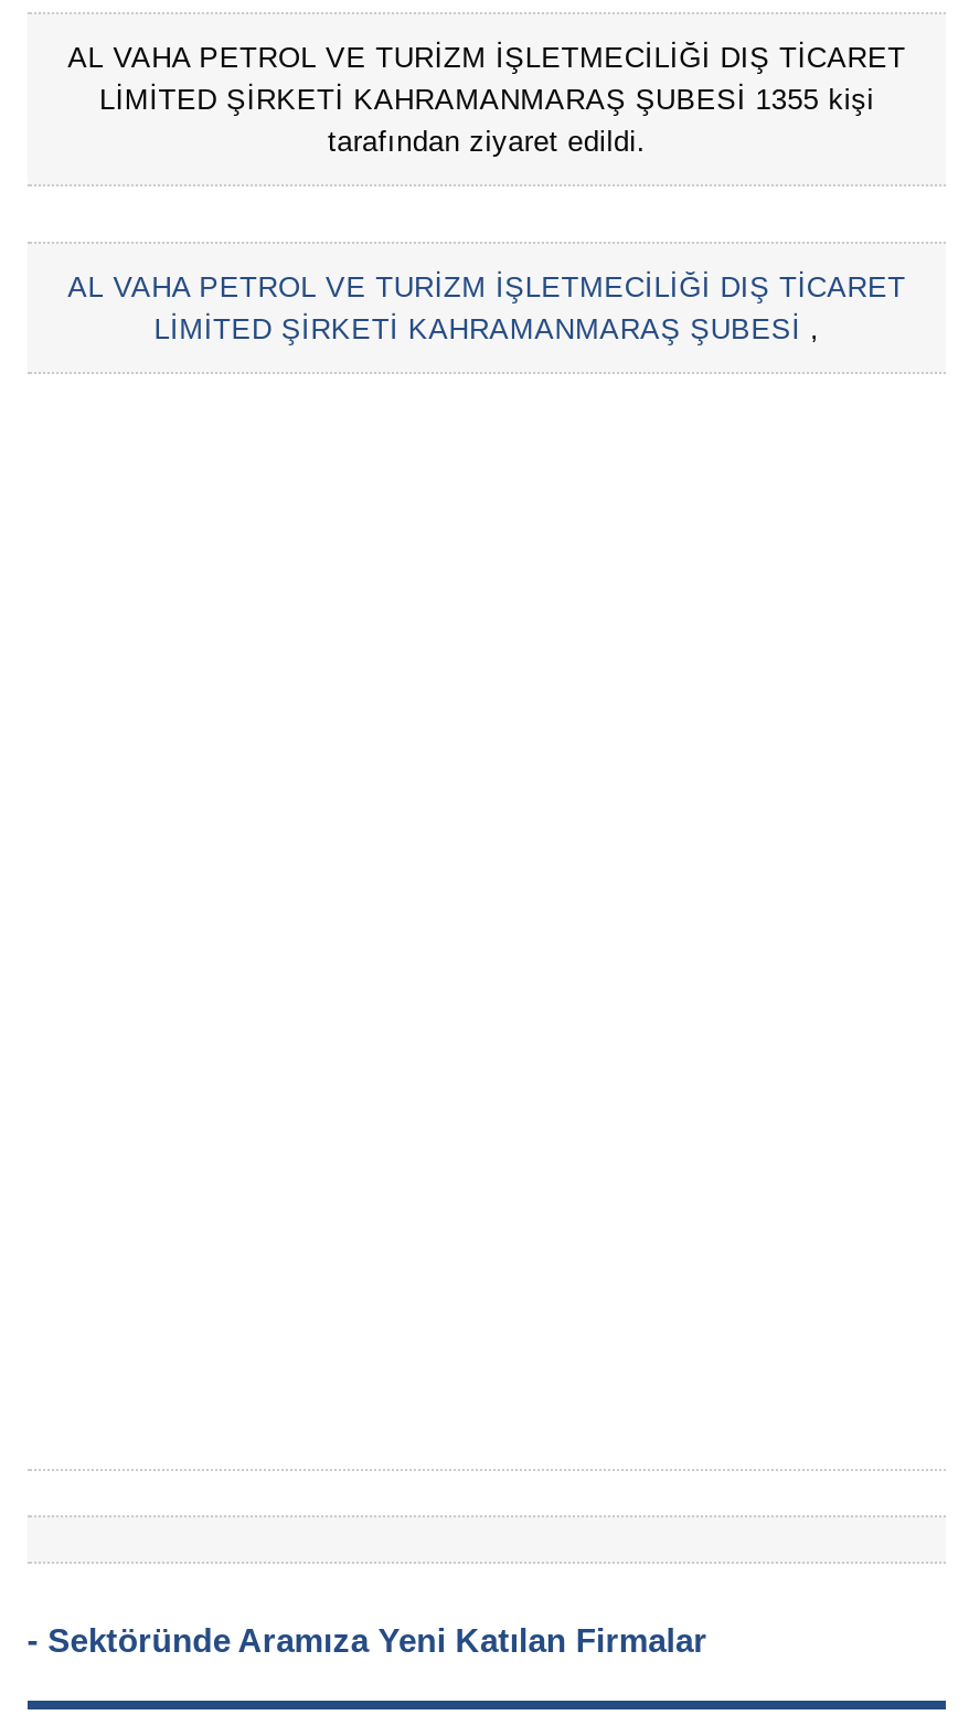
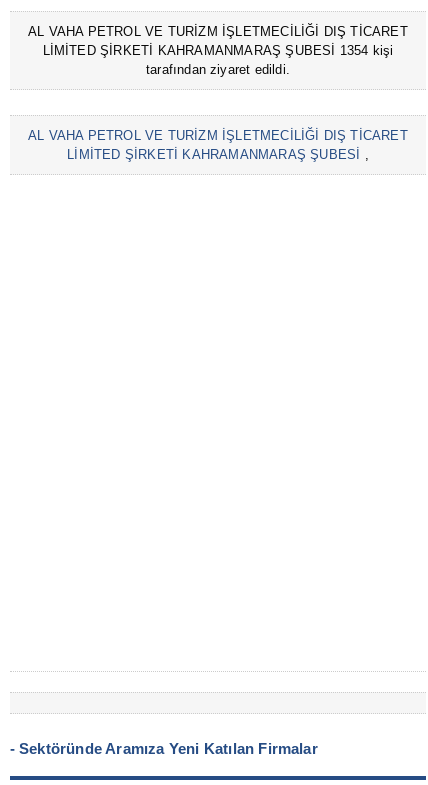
- LİMİTED ŞİRKETİ KAHRAMANMARAŞ ŞUBESİ 1355 kişi
+ LİMİTED ŞİRKETİ KAHRAMANMARAŞ ŞUBESİ 1354 kişi
